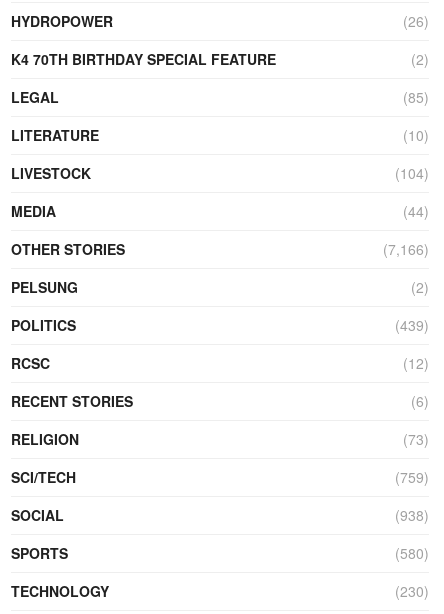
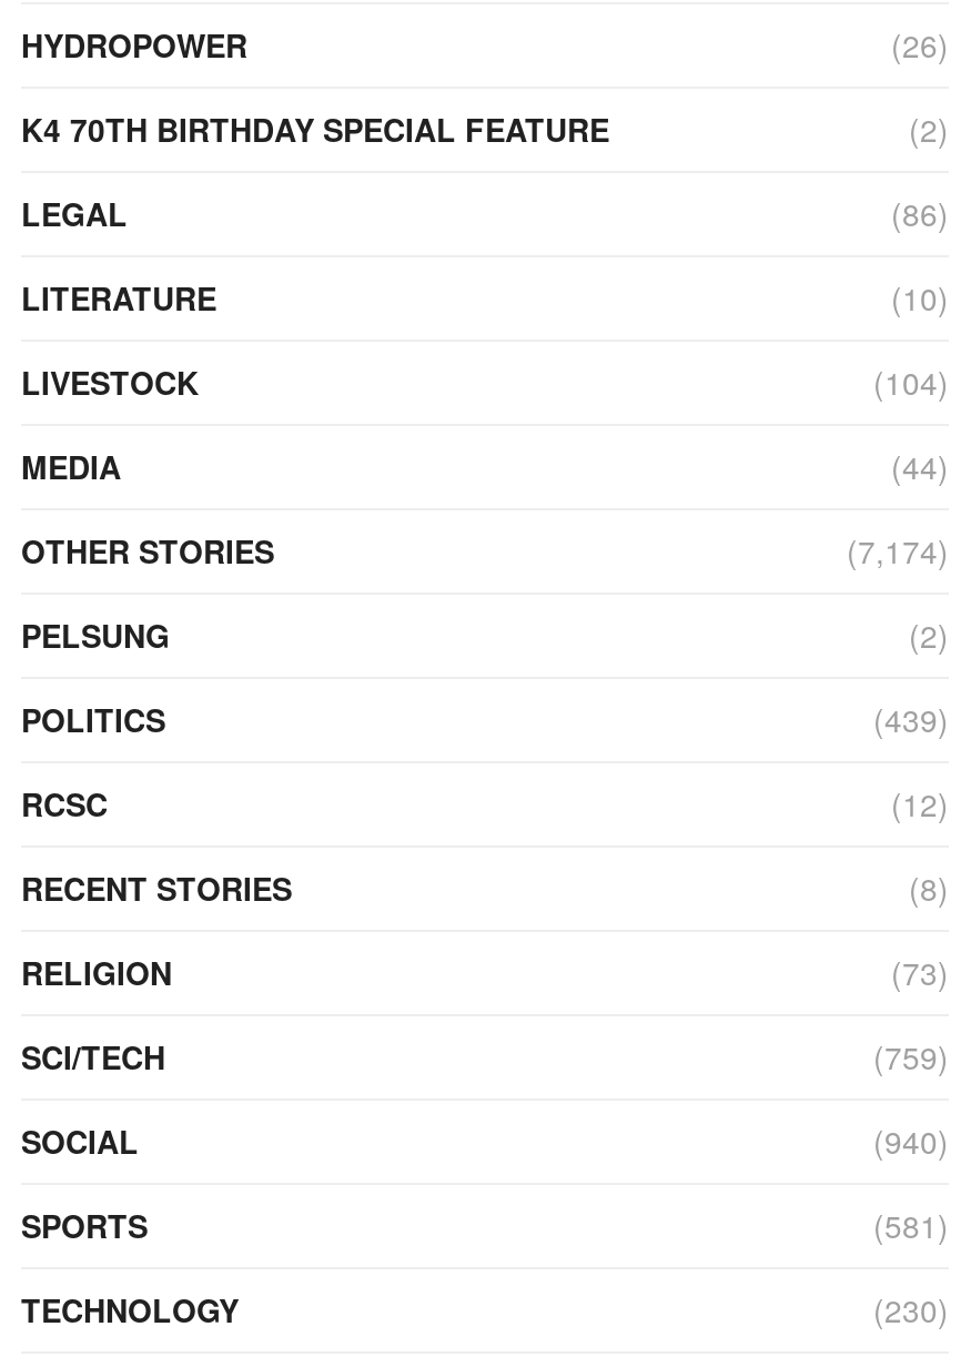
- (85)
+ (86)

- (7,166)
+ (7,174)

- (6)
+ (8)

- (938)
+ (940)

- (580)
+ (581)
